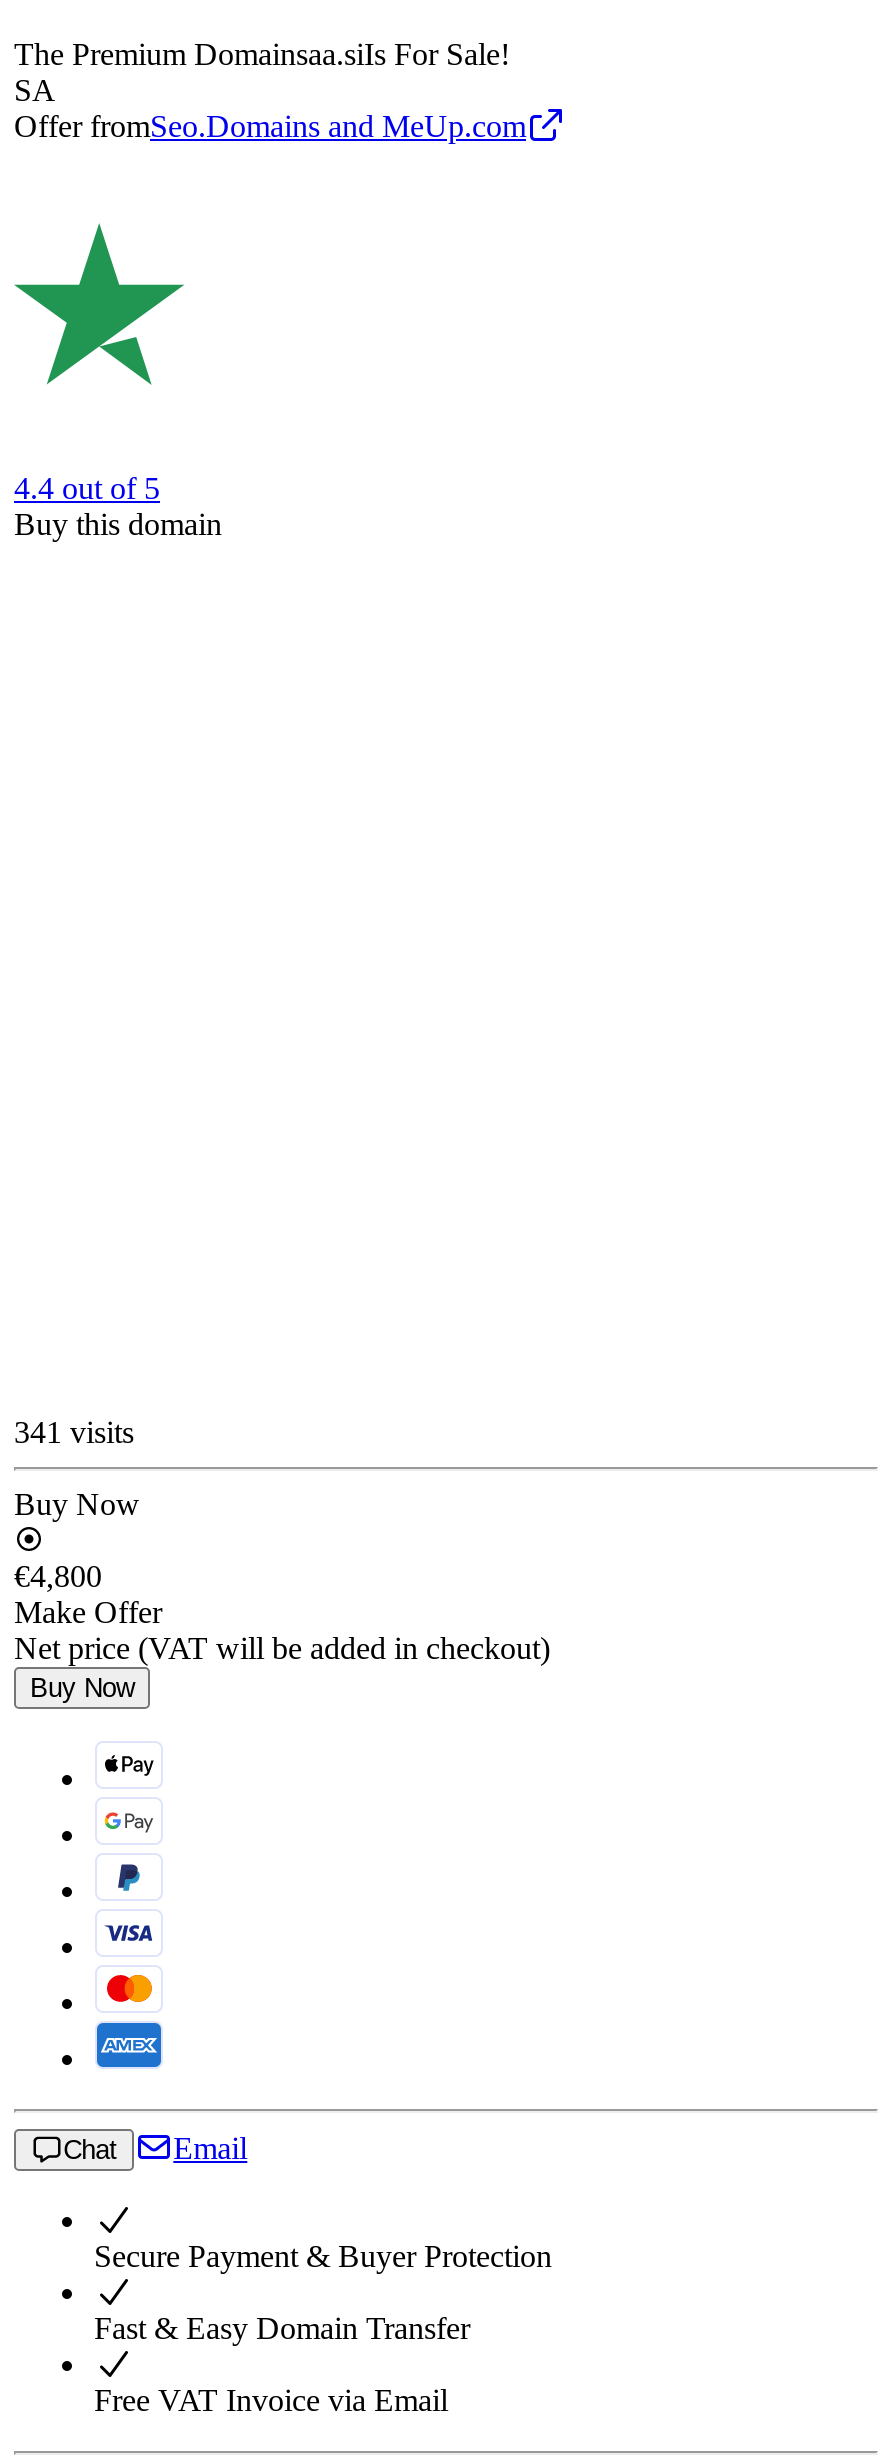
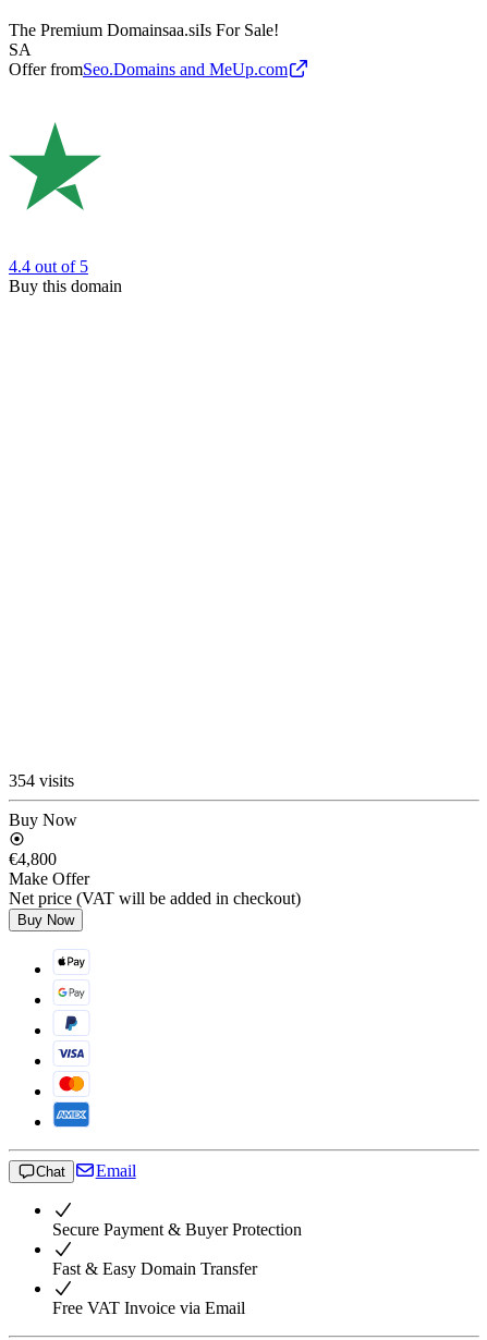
- 341 visits
+ 354 visits
